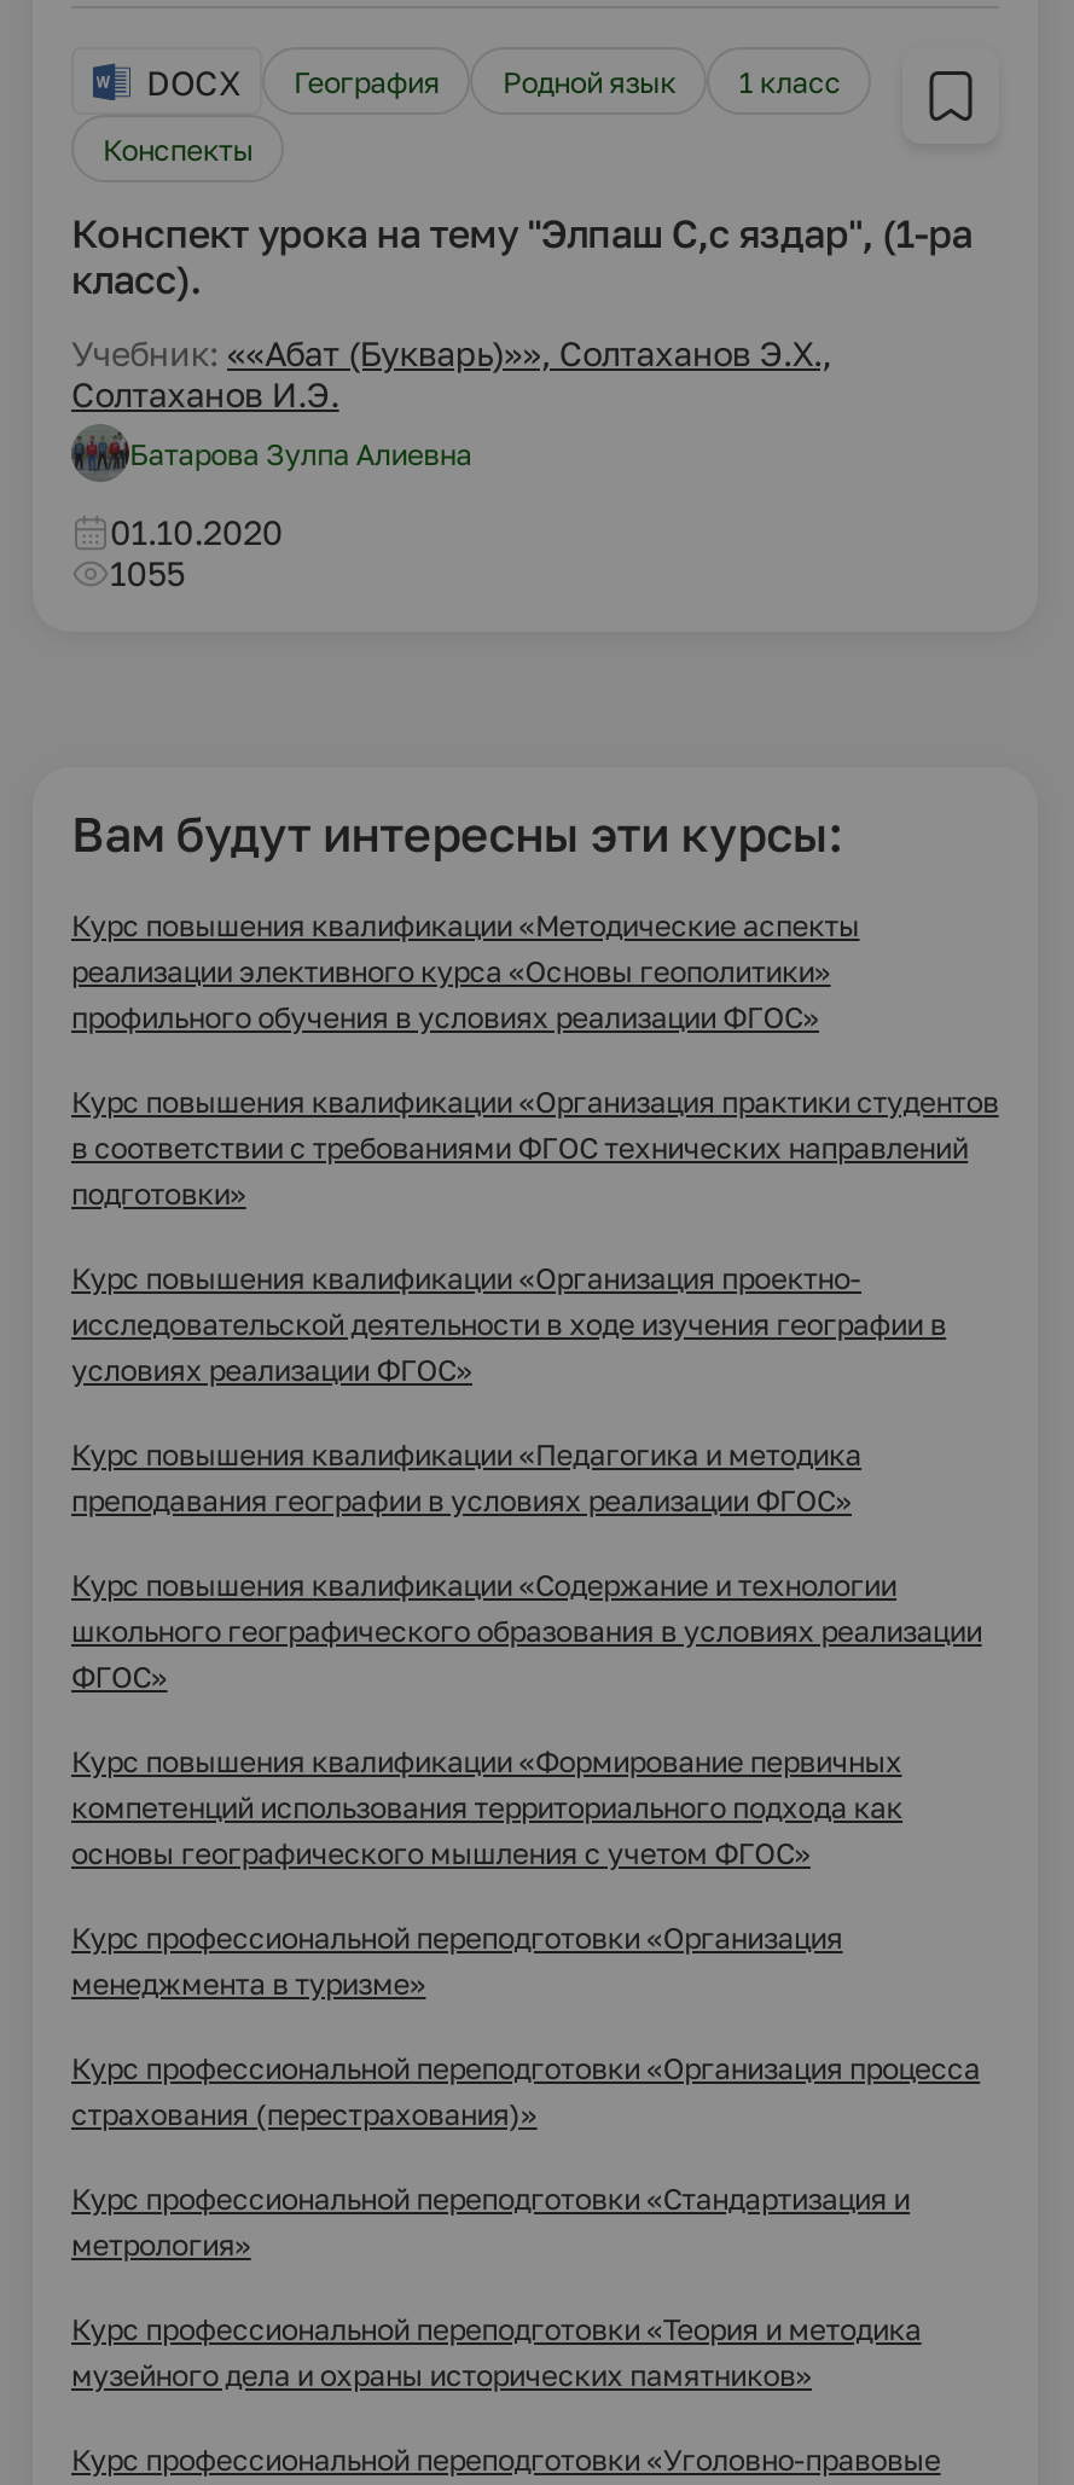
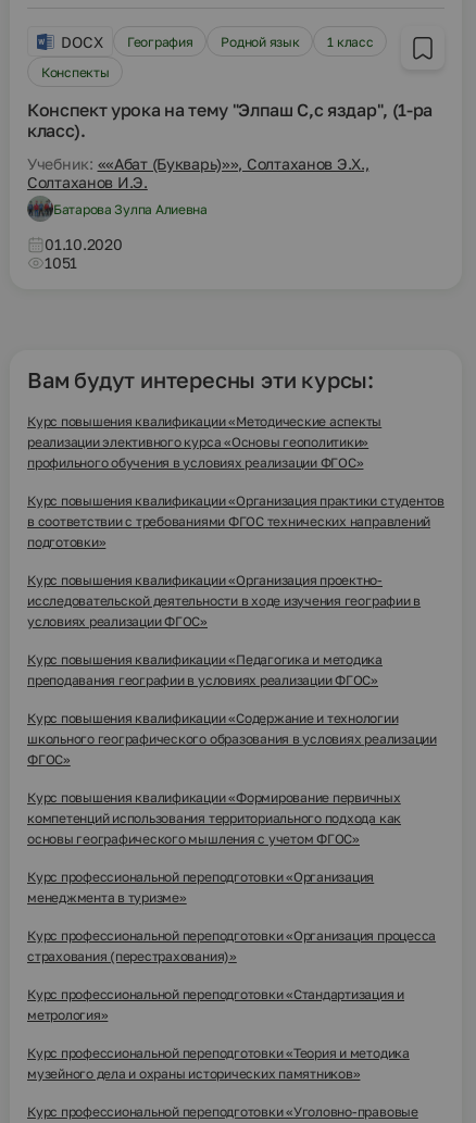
- 1055
+ 1051
